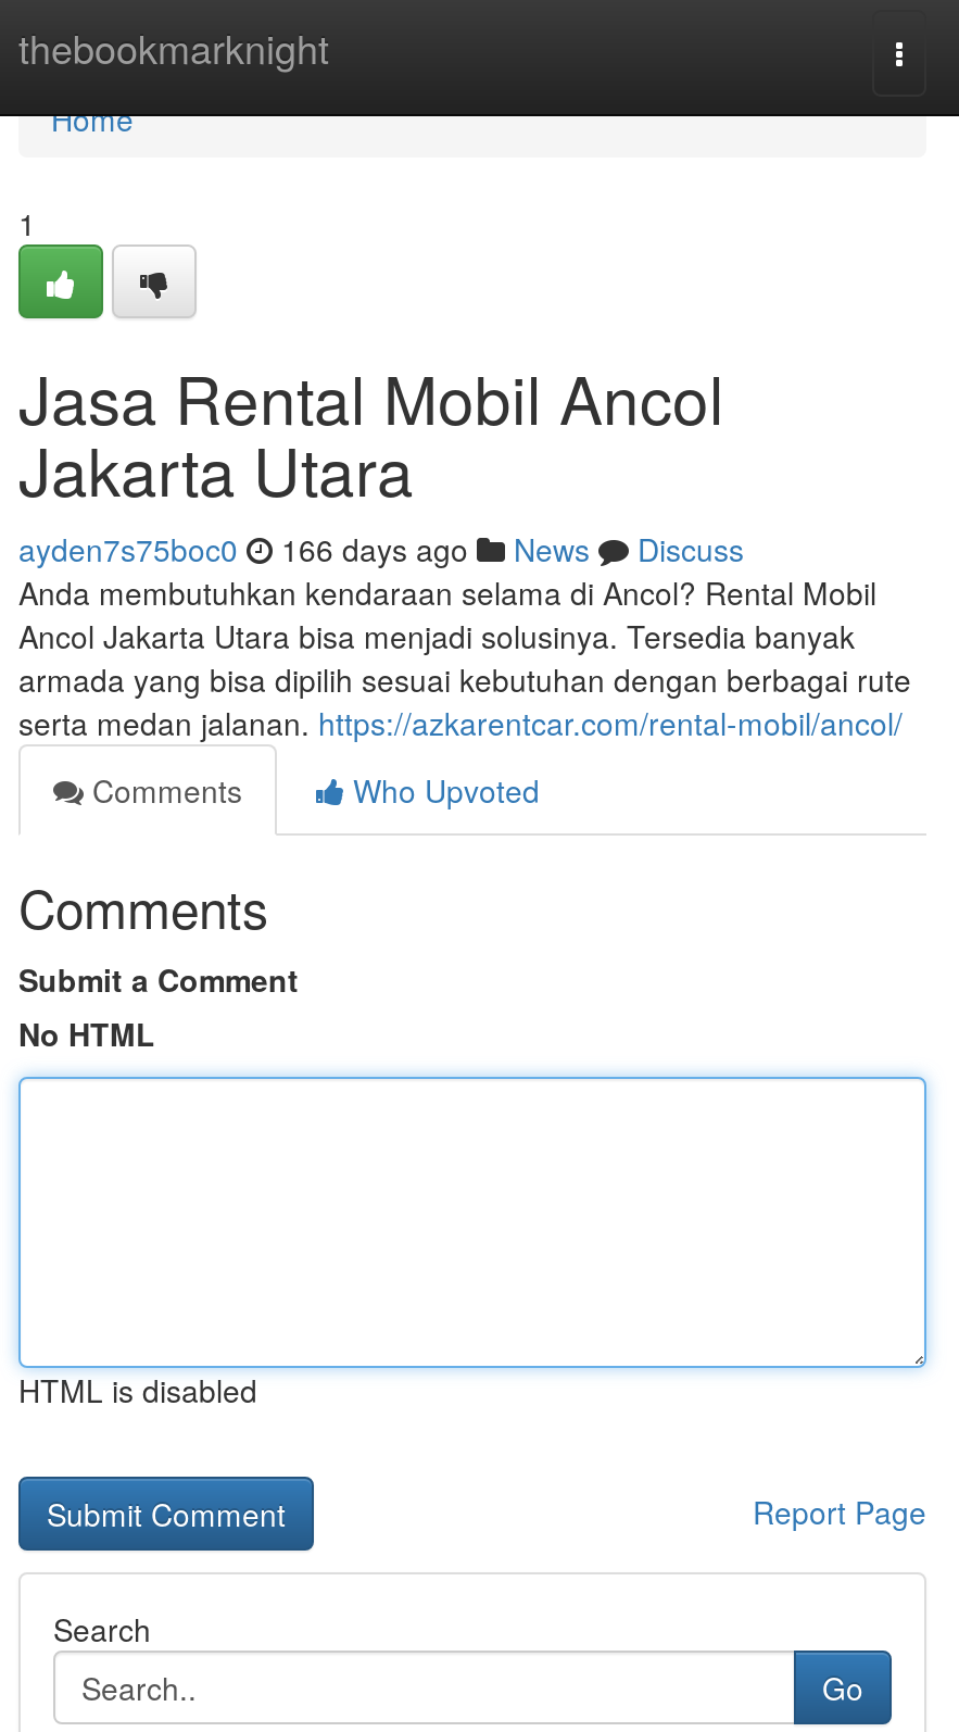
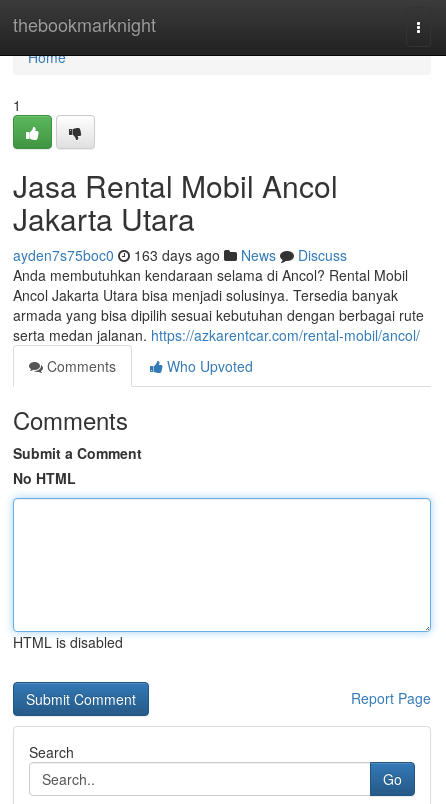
- ayden7s75boc0 166 days ago News Discuss
+ ayden7s75boc0 163 days ago News Discuss
